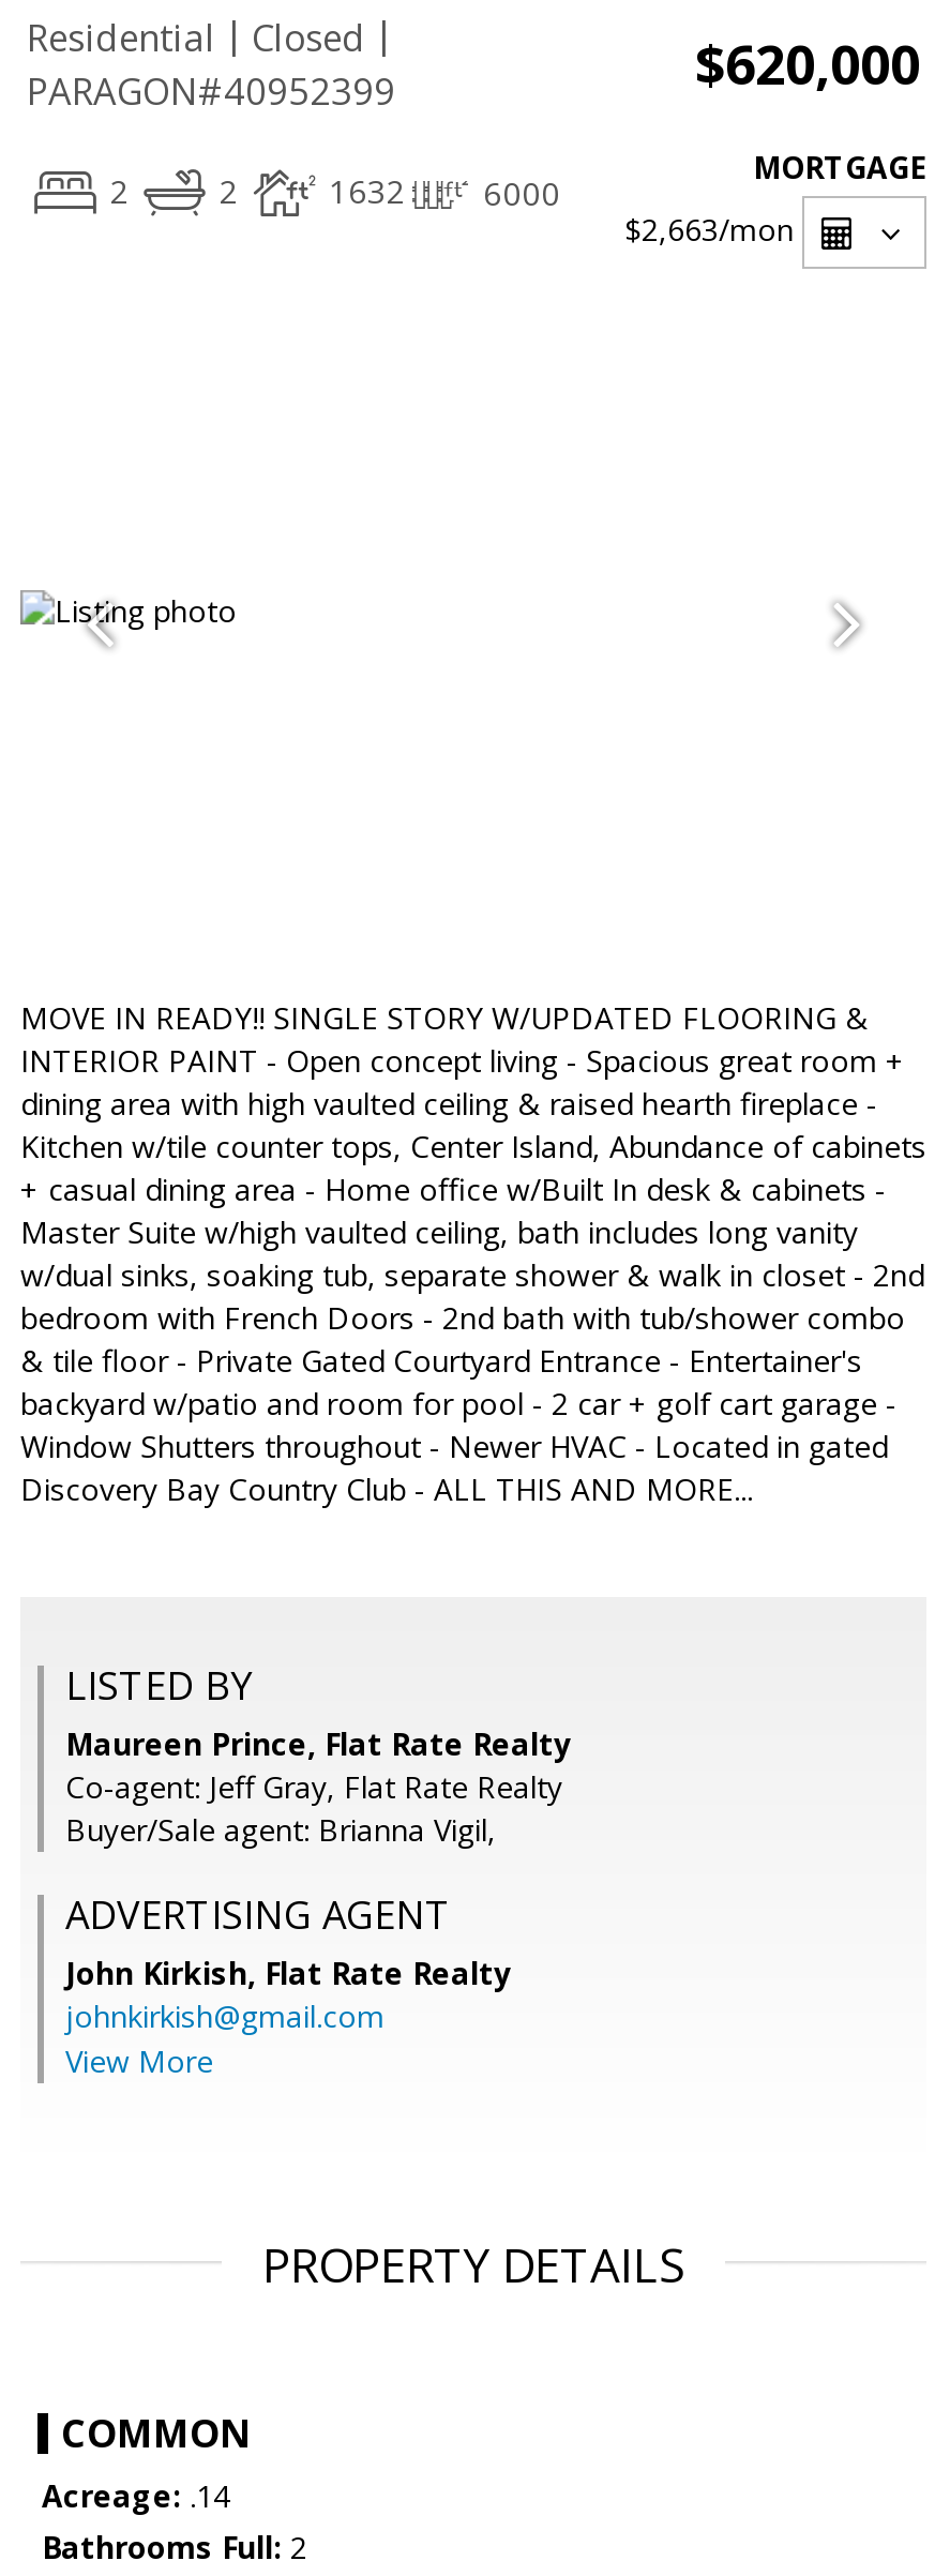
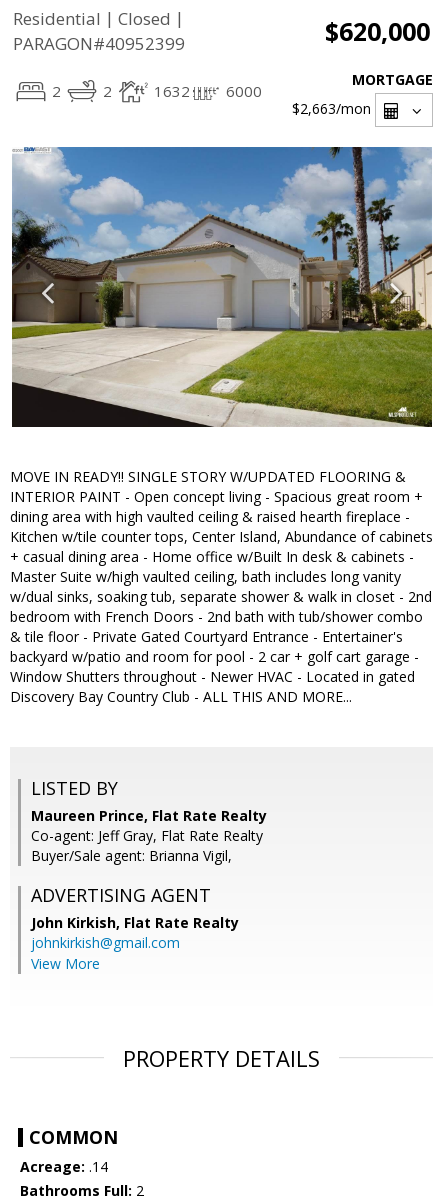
+ [image]
